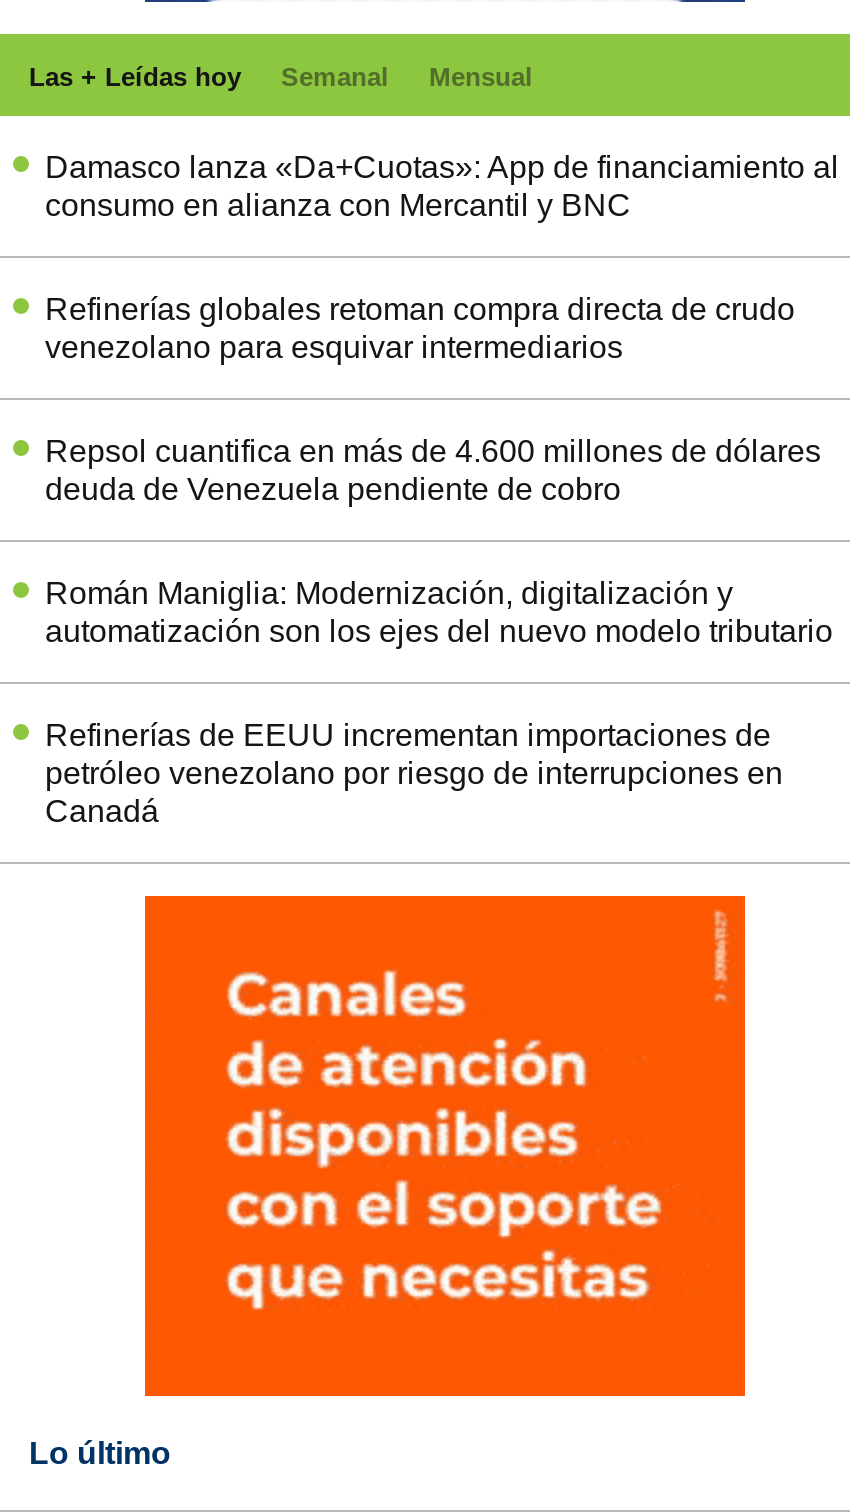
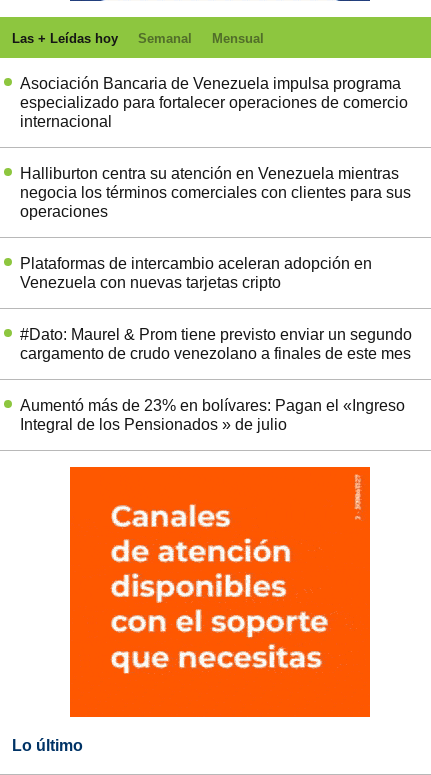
- Damasco lanza «Da+Cuotas»: App de financiamiento al
- consumo en alianza con Mercantil y BNC
+ Asociación Bancaria de Venezuela impulsa programa
+ especializado para fortalecer operaciones de comercio
+ internacional

- Refinerías globales retoman compra directa de crudo
- venezolano para esquivar intermediarios
+ Halliburton centra su atención en Venezuela mientras
+ negocia los términos comerciales con clientes para sus
+ operaciones

- Repsol cuantifica en más de 4.600 millones de dólares
- deuda de Venezuela pendiente de cobro
+ Plataformas de intercambio aceleran adopción en
+ Venezuela con nuevas tarjetas cripto

- Román Maniglia: Modernización, digitalización y
- automatización son los ejes del nuevo modelo tributario
+ #Dato: Maurel & Prom tiene previsto enviar un segundo
+ cargamento de crudo venezolano a finales de este mes

- Refinerías de EEUU incrementan importaciones de
- petróleo venezolano por riesgo de interrupciones en
- Canadá
+ Aumentó más de 23% en bolívares: Pagan el «Ingreso
+ Integral de los Pensionados » de julio
